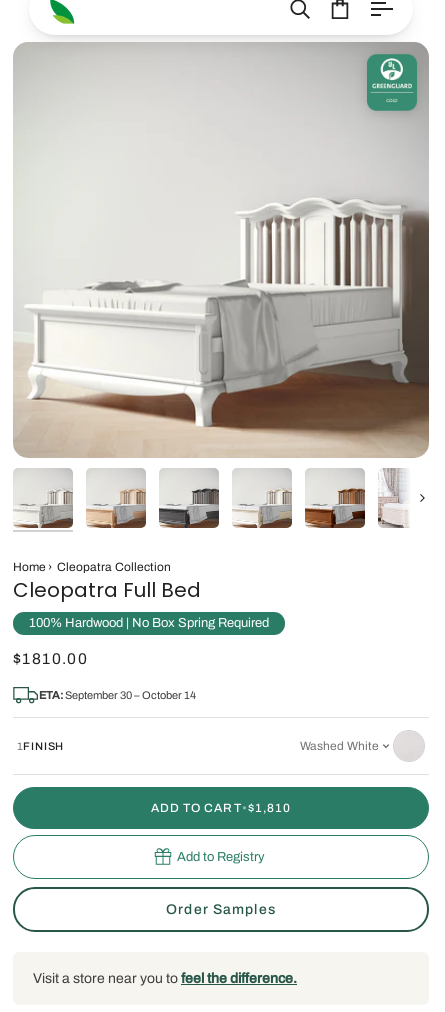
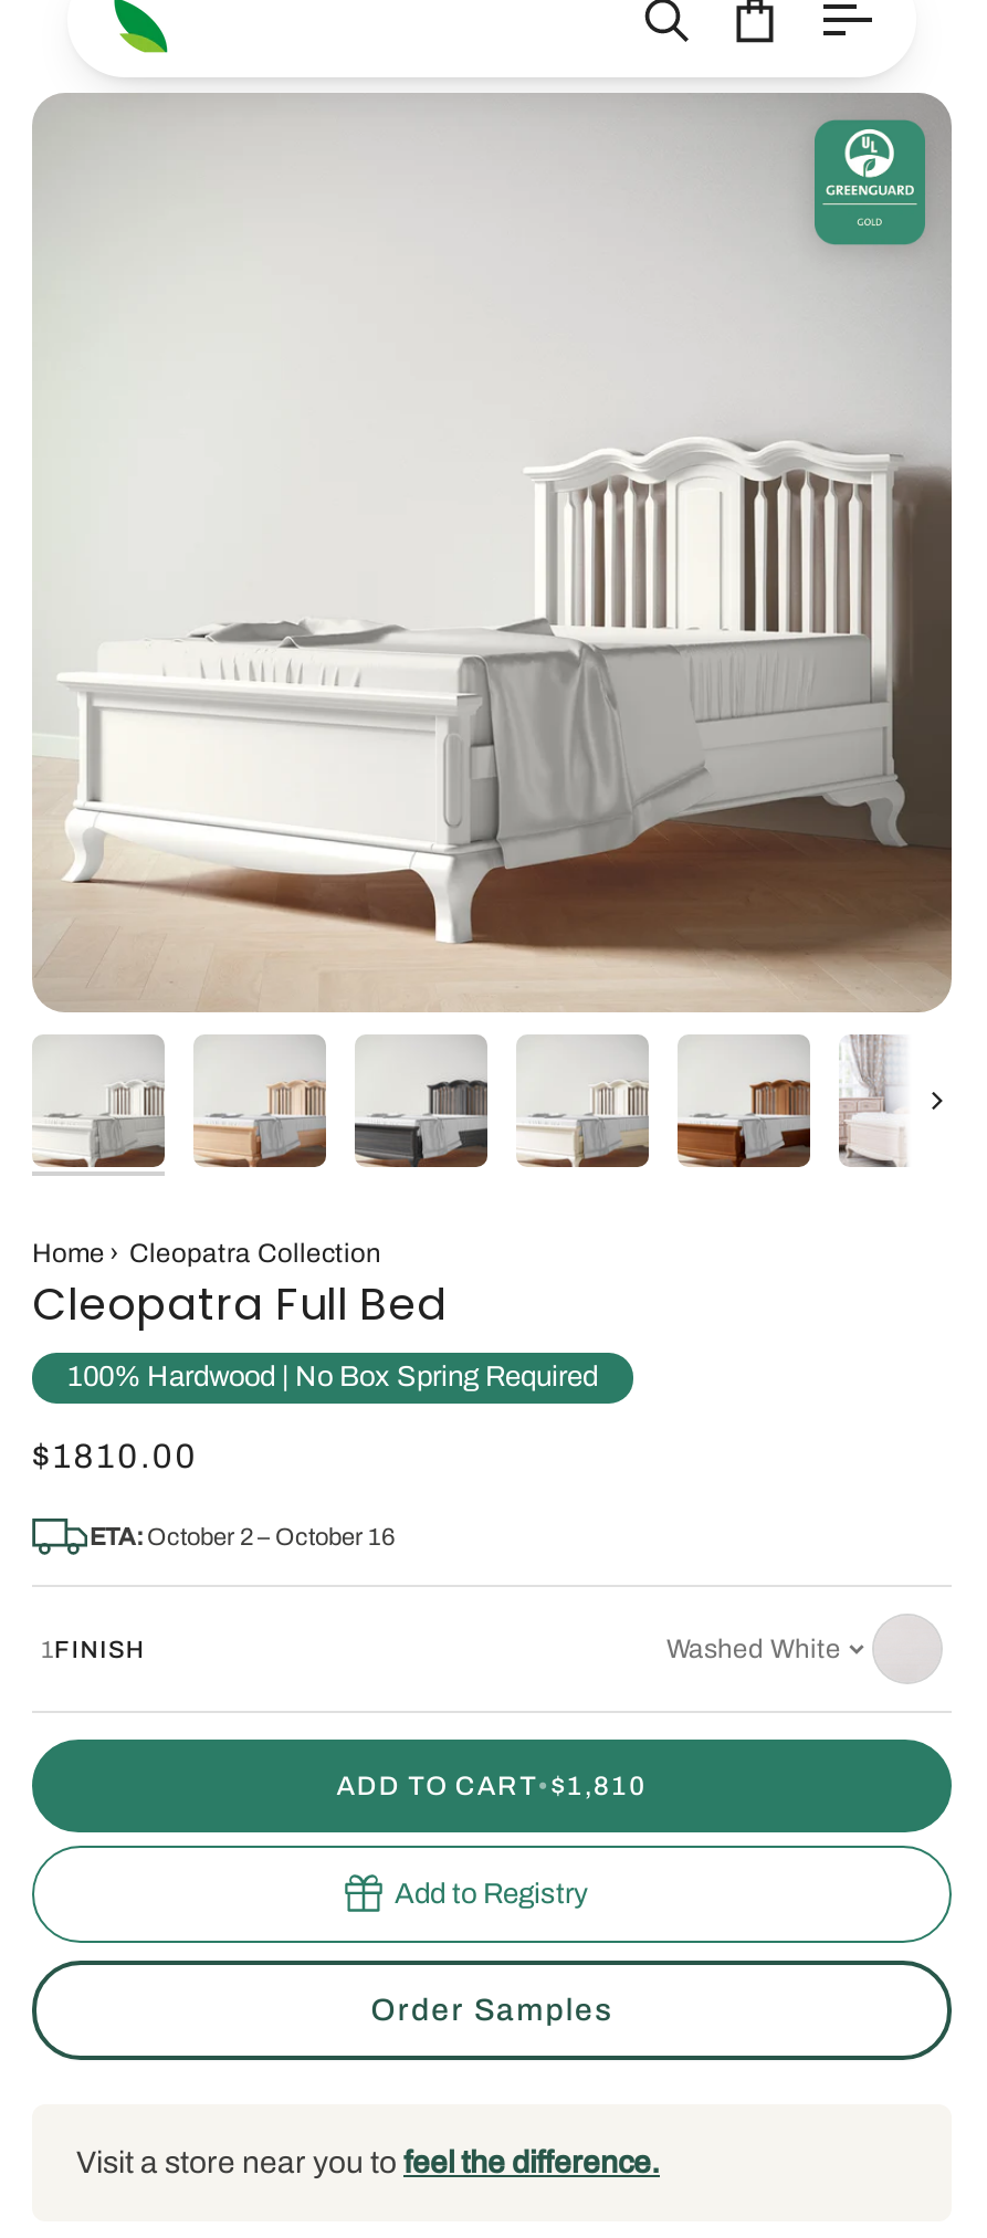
- ETA: September 30 – October 14
+ ETA: October 2 – October 16
